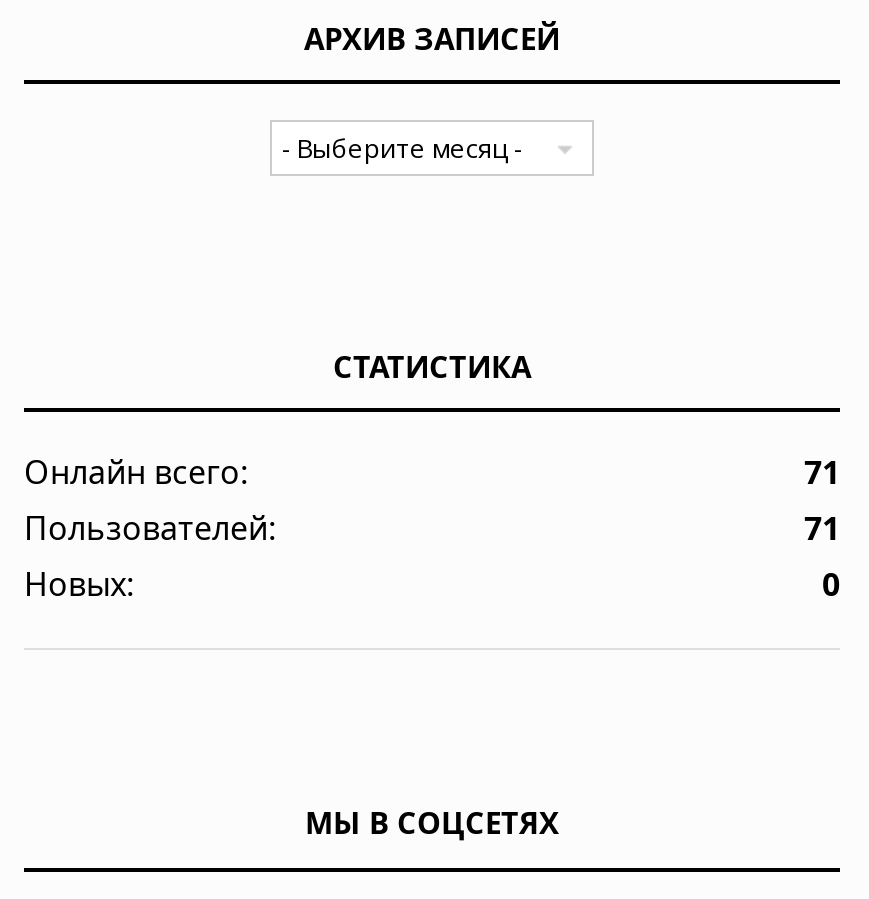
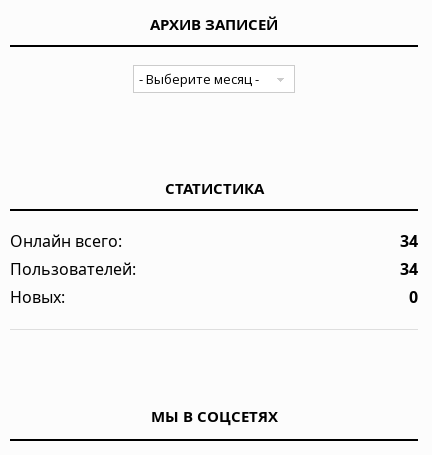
- 71
+ 34

- 71
+ 34
